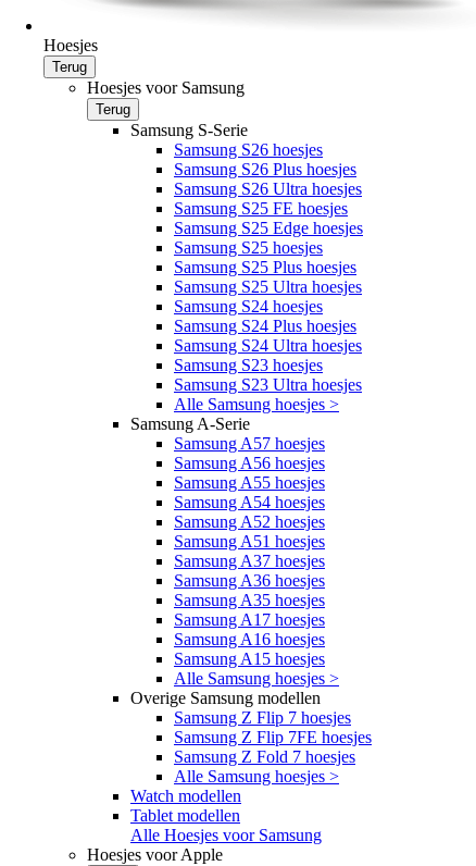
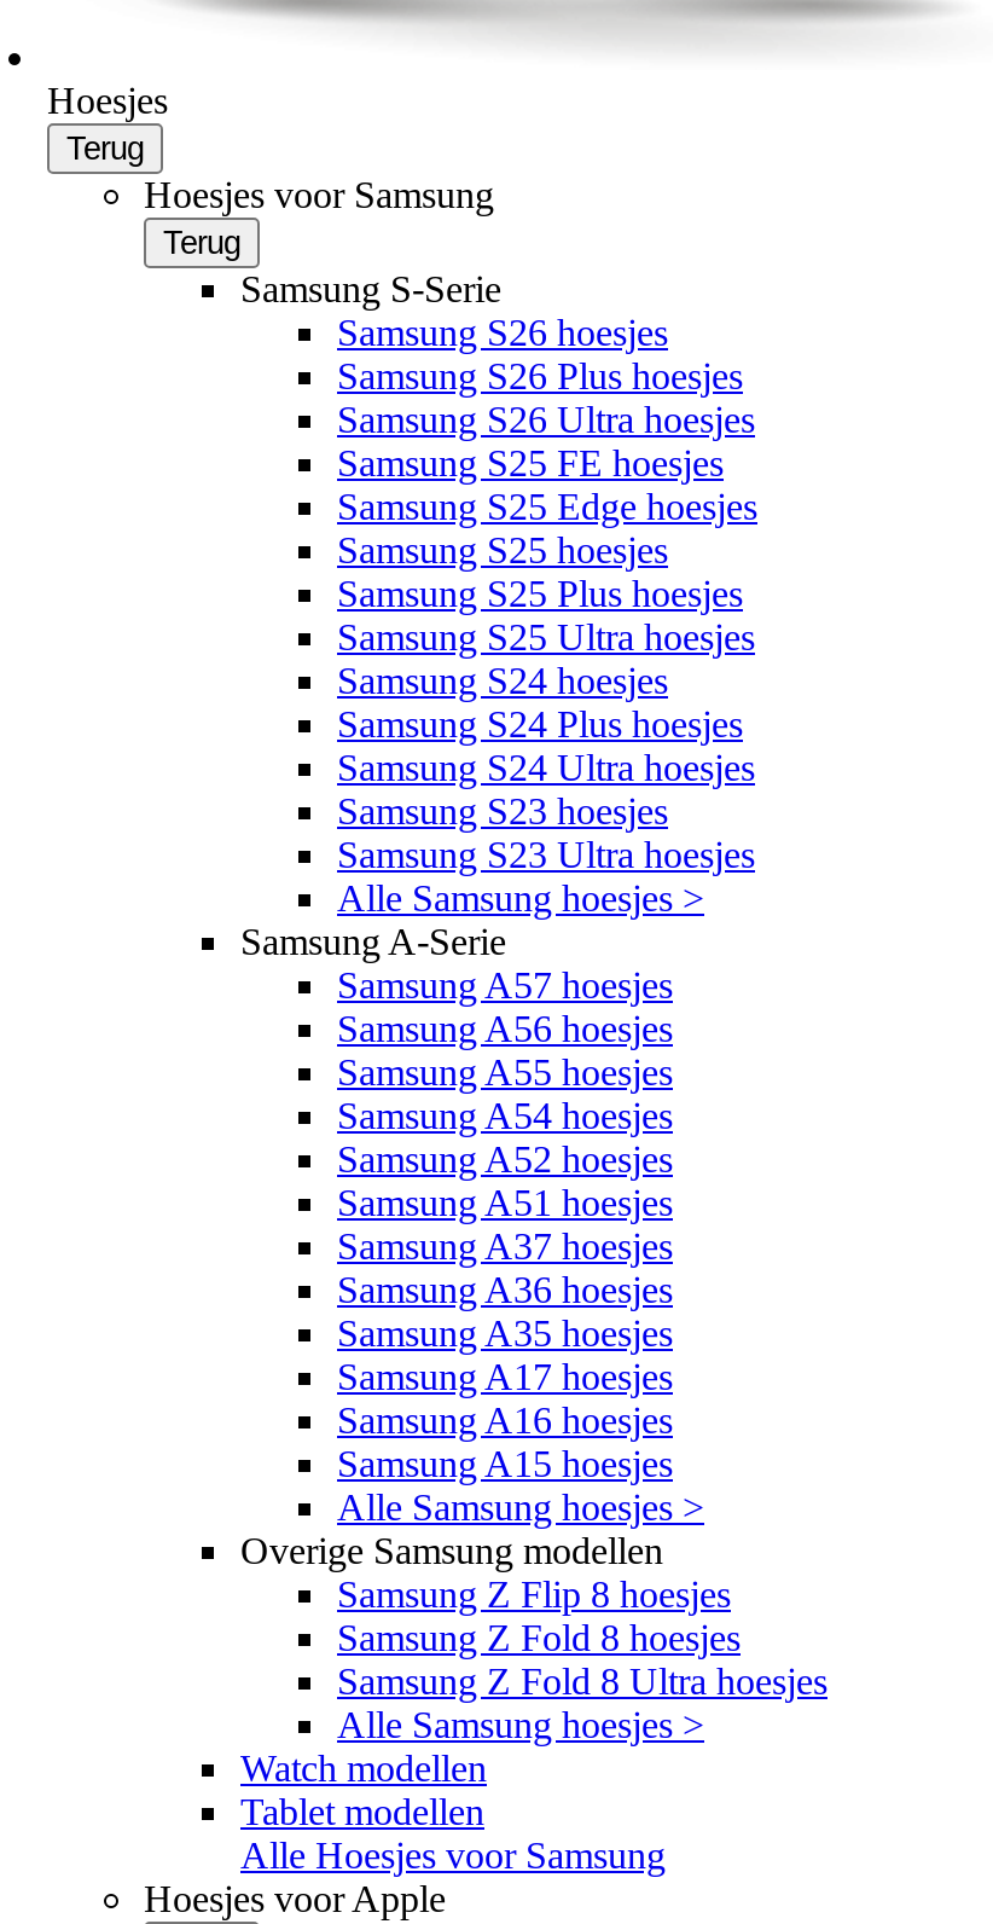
- Samsung Z Flip 7 hoesjes
- Samsung Z Flip 7FE hoesjes
- Samsung Z Fold 7 hoesjes
+ Samsung Z Flip 8 hoesjes
+ Samsung Z Fold 8 hoesjes
+ Samsung Z Fold 8 Ultra hoesjes
